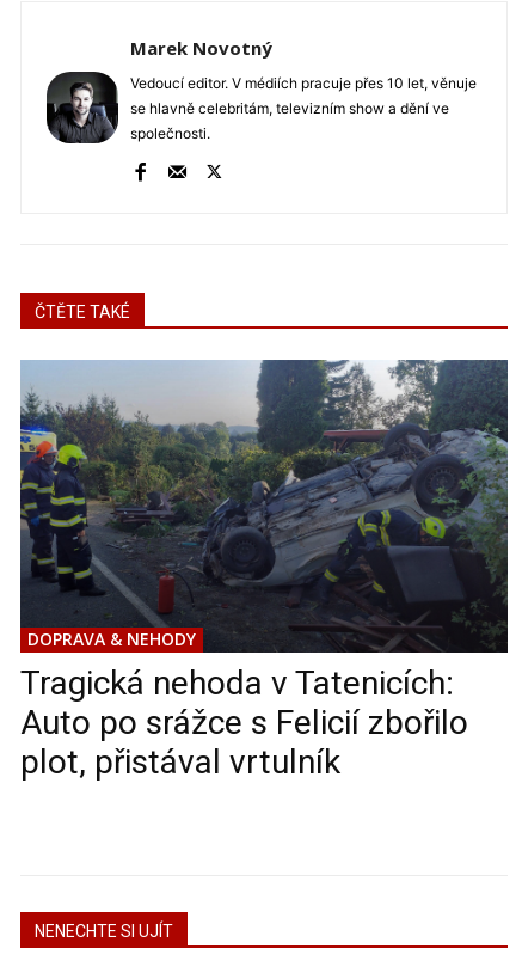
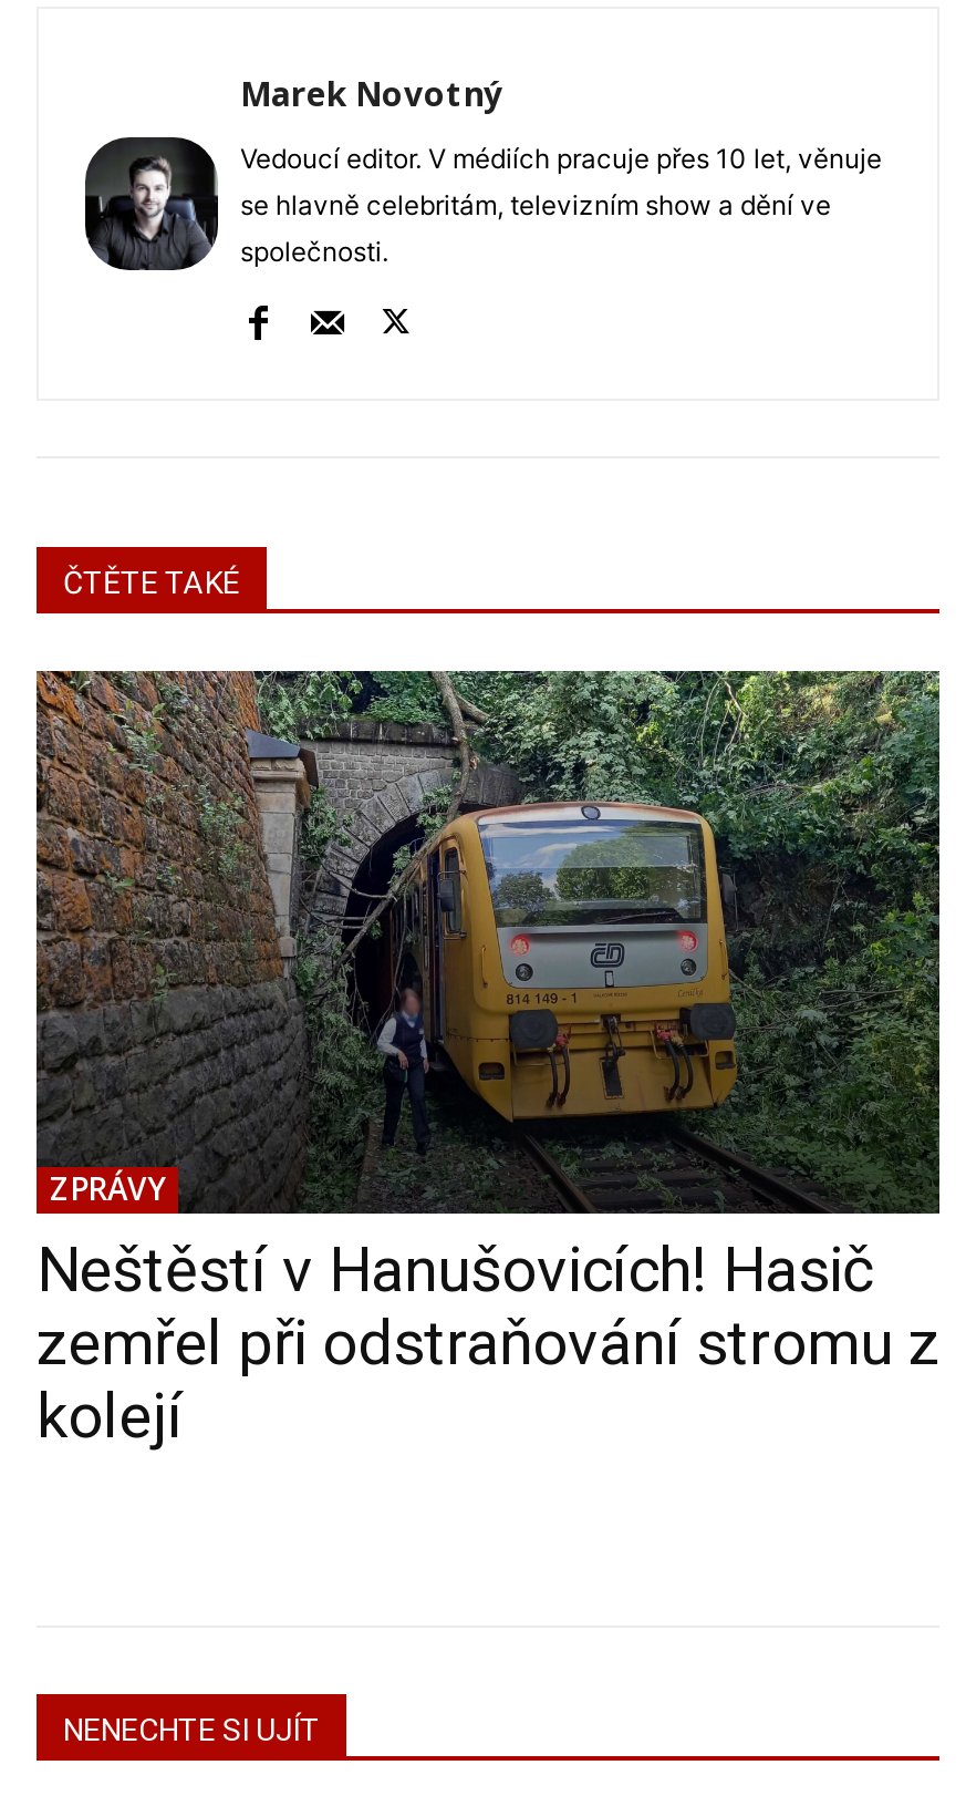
- [image]
- DOPRAVA & NEHODY
- Tragická nehoda v Tatenicích:
- Auto po srážce s Felicií zbořilo
- plot, přistával vrtulník
+ [image]
+ ZPRÁVY
+ Neštěstí v Hanušovicích! Hasič
+ zemřel při odstraňování stromu z
+ kolejí
